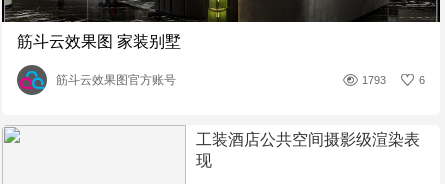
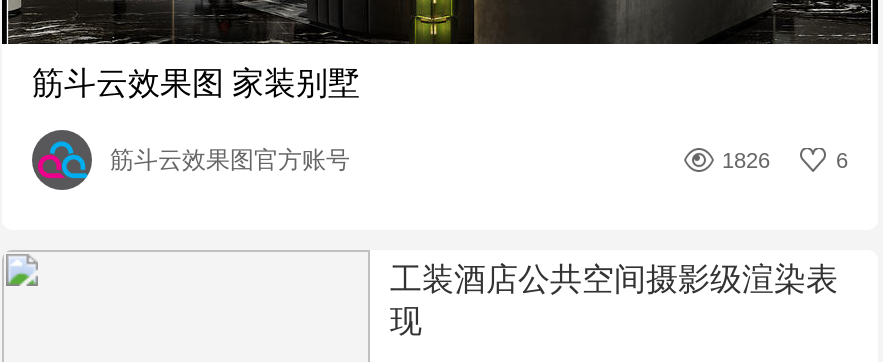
- 1793
+ 1826
